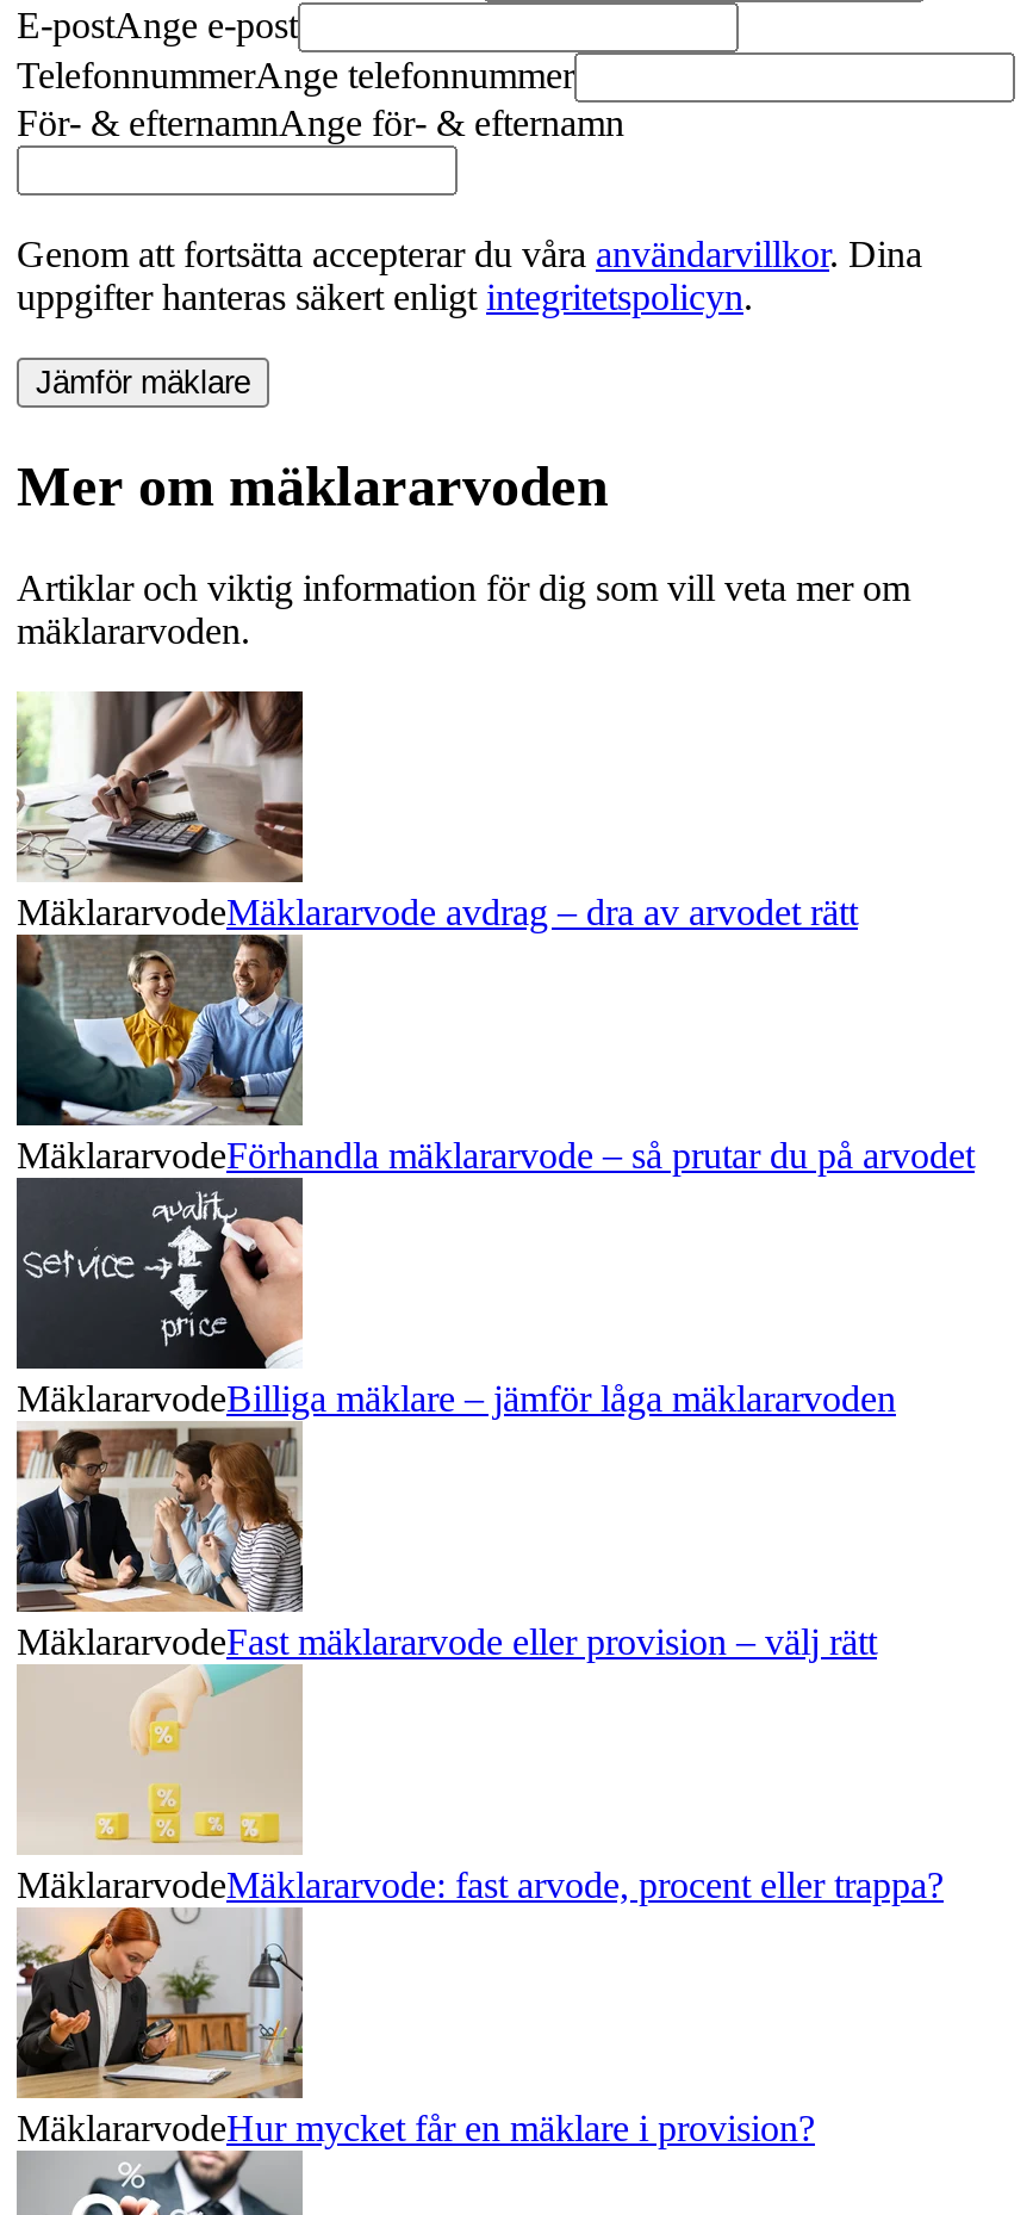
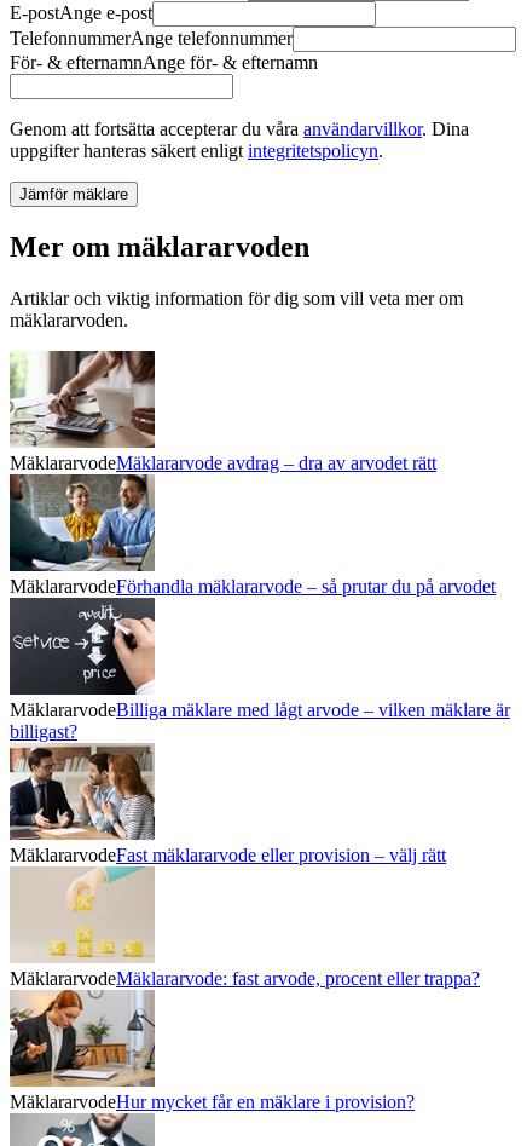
- MäklararvodeBilliga mäklare – jämför låga mäklararvoden
+ MäklararvodeBilliga mäklare med lågt arvode – vilken mäklare är
+ billigast?
